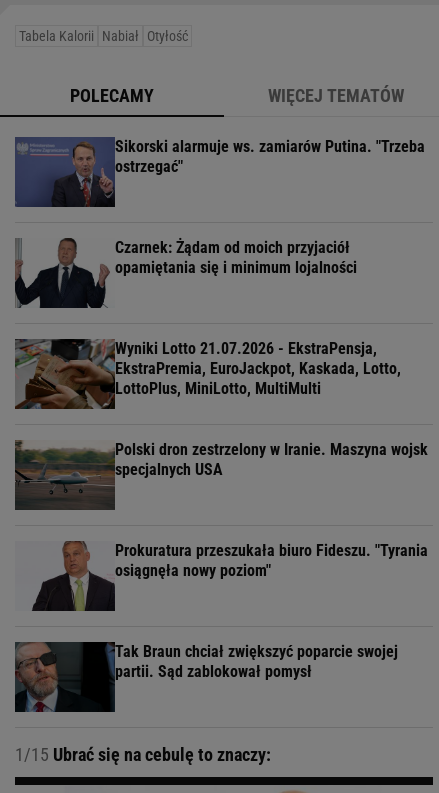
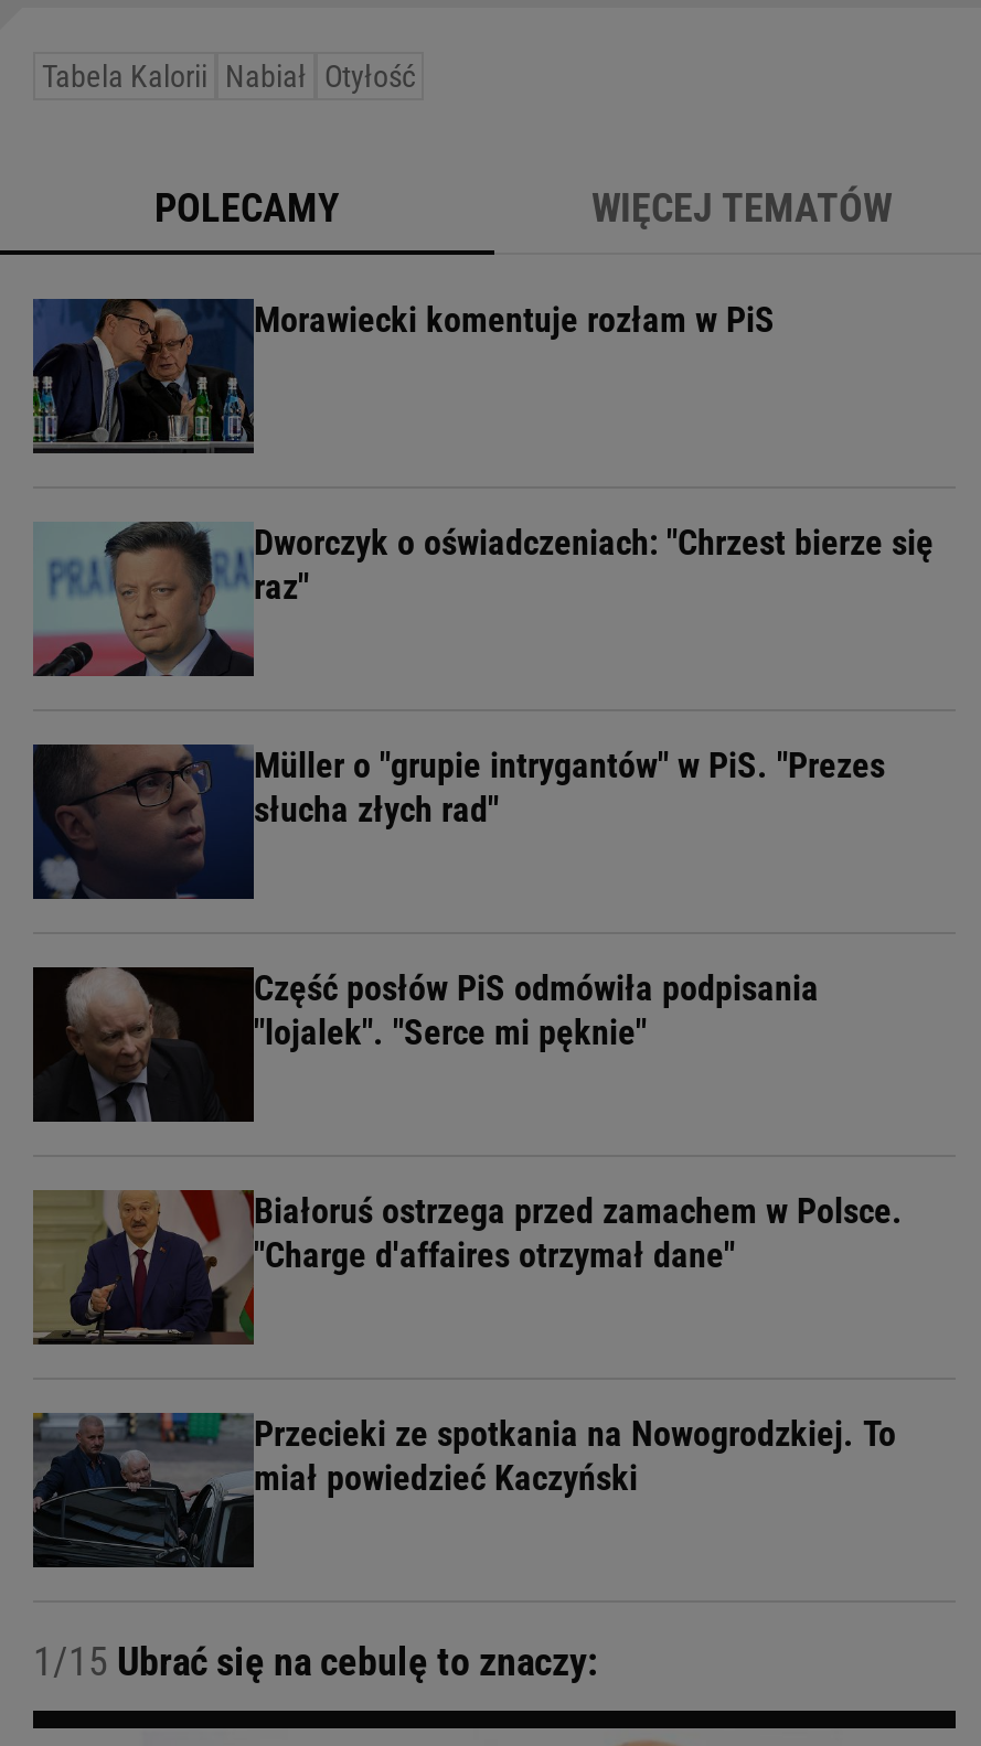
- [image]
- Sikorski alarmuje ws. zamiarów Putina. "Trzeba
- ostrzegać"
+ [image]
+ Morawiecki komentuje rozłam w PiS

- [image]
- Czarnek: Żądam od moich przyjaciół
- opamiętania się i minimum lojalności
+ [image]
+ Dworczyk o oświadczeniach: "Chrzest bierze się
+ raz"

- [image]
- Wyniki Lotto 21.07.2026 - EkstraPensja,
- EkstraPremia, EuroJackpot, Kaskada, Lotto,
- LottoPlus, MiniLotto, MultiMulti
+ [image]
+ Müller o "grupie intrygantów" w PiS. "Prezes
+ słucha złych rad"

- [image]
- Polski dron zestrzelony w Iranie. Maszyna wojsk
- specjalnych USA
+ [image]
+ Część posłów PiS odmówiła podpisania
+ "lojalek". "Serce mi pęknie"

- [image]
- Prokuratura przeszukała biuro Fideszu. "Tyrania
- osiągnęła nowy poziom"
+ [image]
+ Białoruś ostrzega przed zamachem w Polsce.
+ "Charge d'affaires otrzymał dane"

- [image]
- Tak Braun chciał zwiększyć poparcie swojej
- partii. Sąd zablokował pomysł
+ [image]
+ Przecieki ze spotkania na Nowogrodzkiej. To
+ miał powiedzieć Kaczyński
